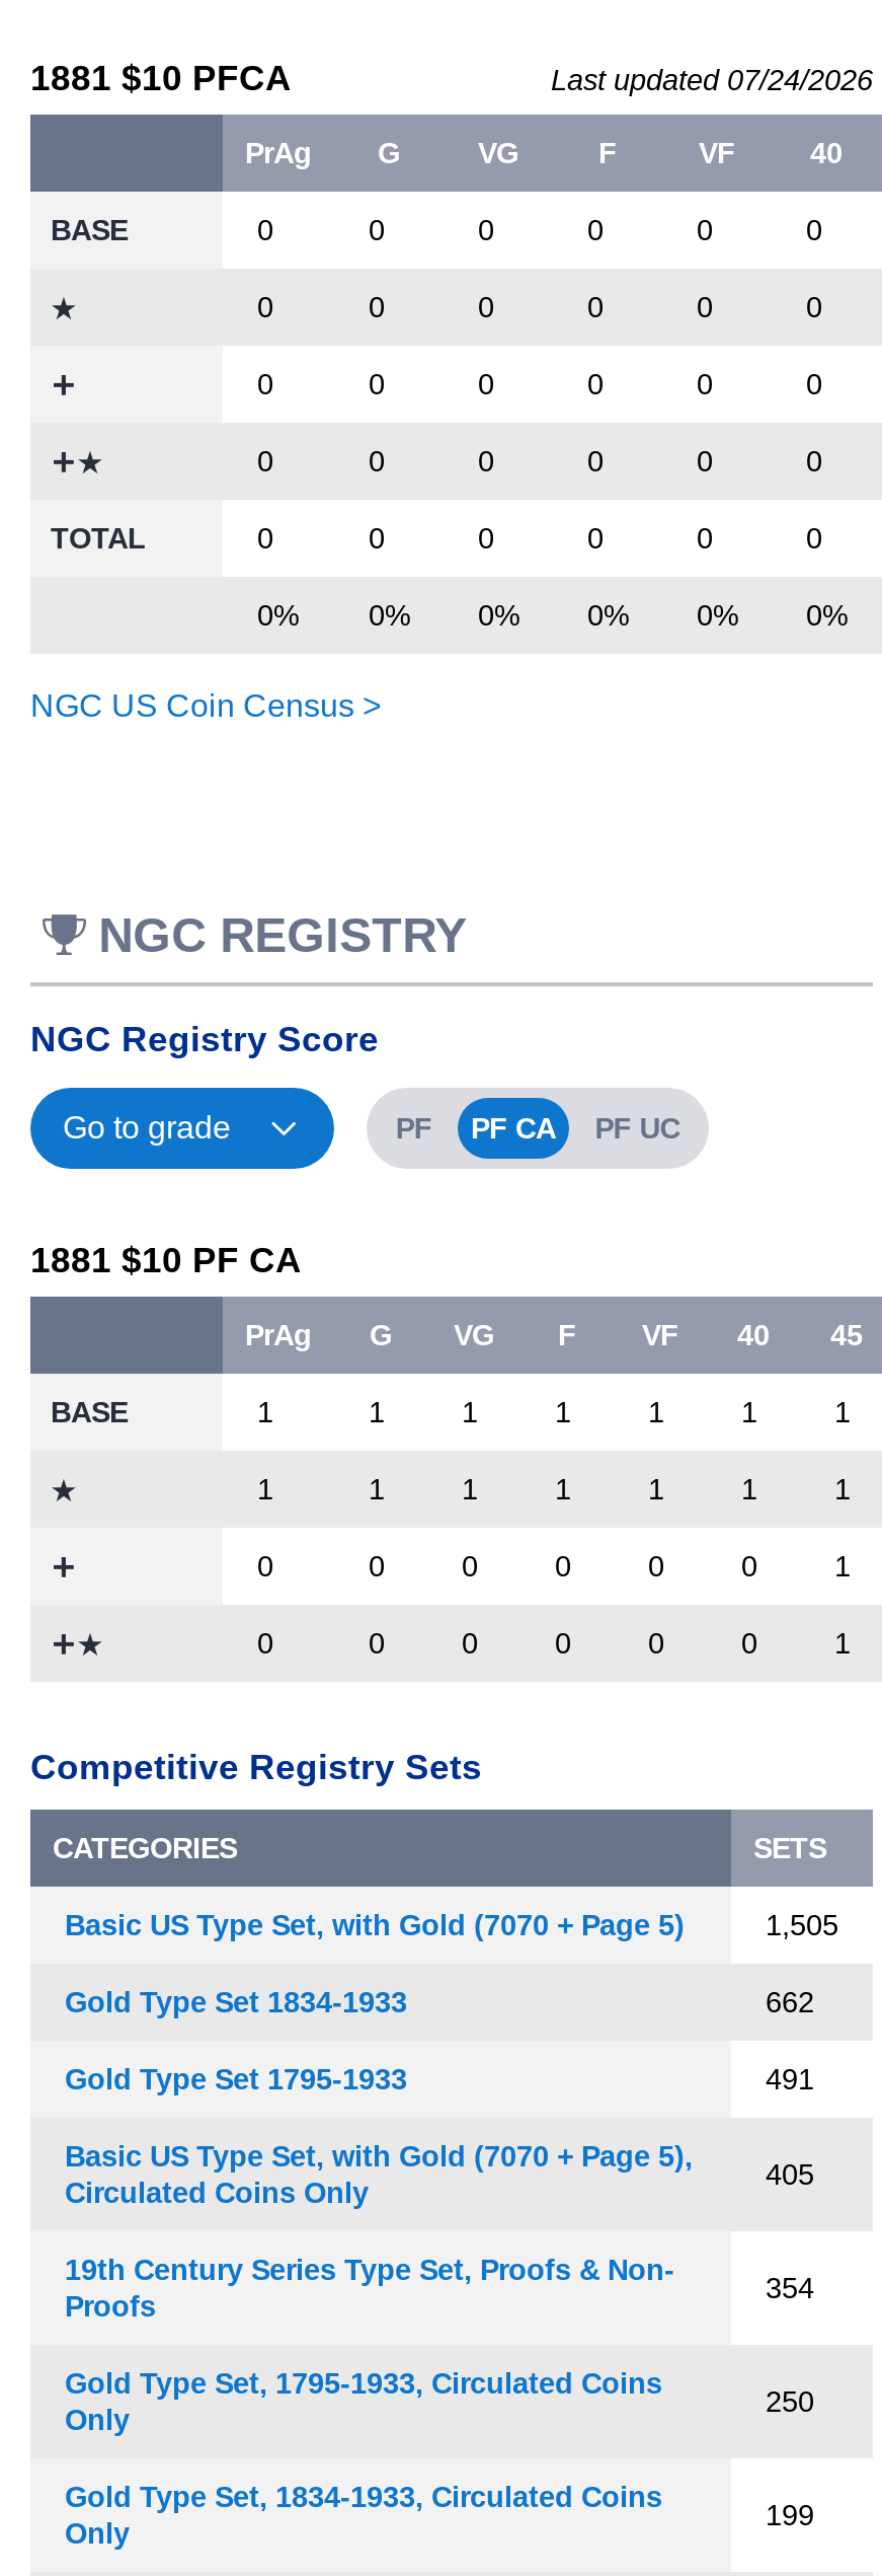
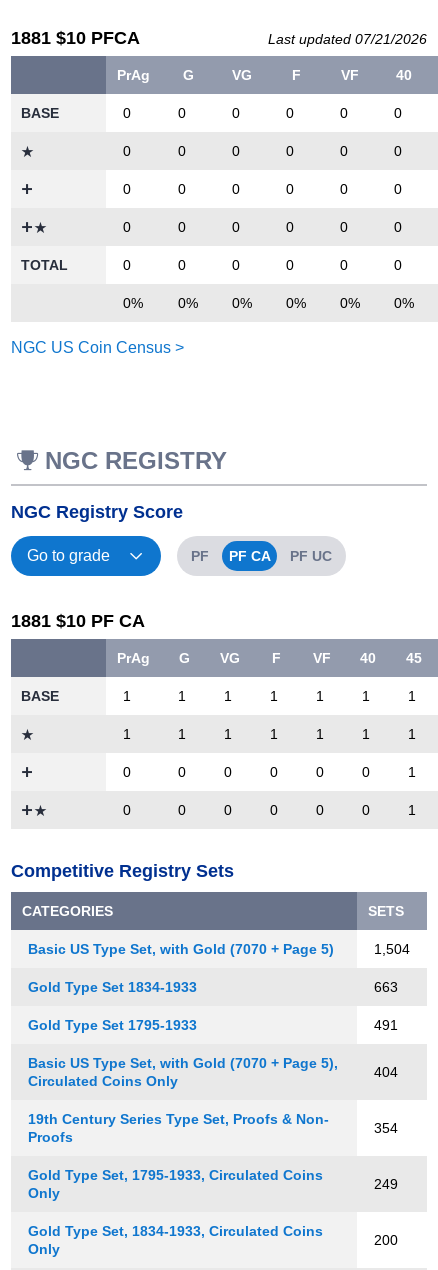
- Last updated 07/24/2026
+ Last updated 07/21/2026

- 1,505
+ 1,504

- 662
+ 663

- 405
+ 404

- 250
+ 249

- 199
+ 200
